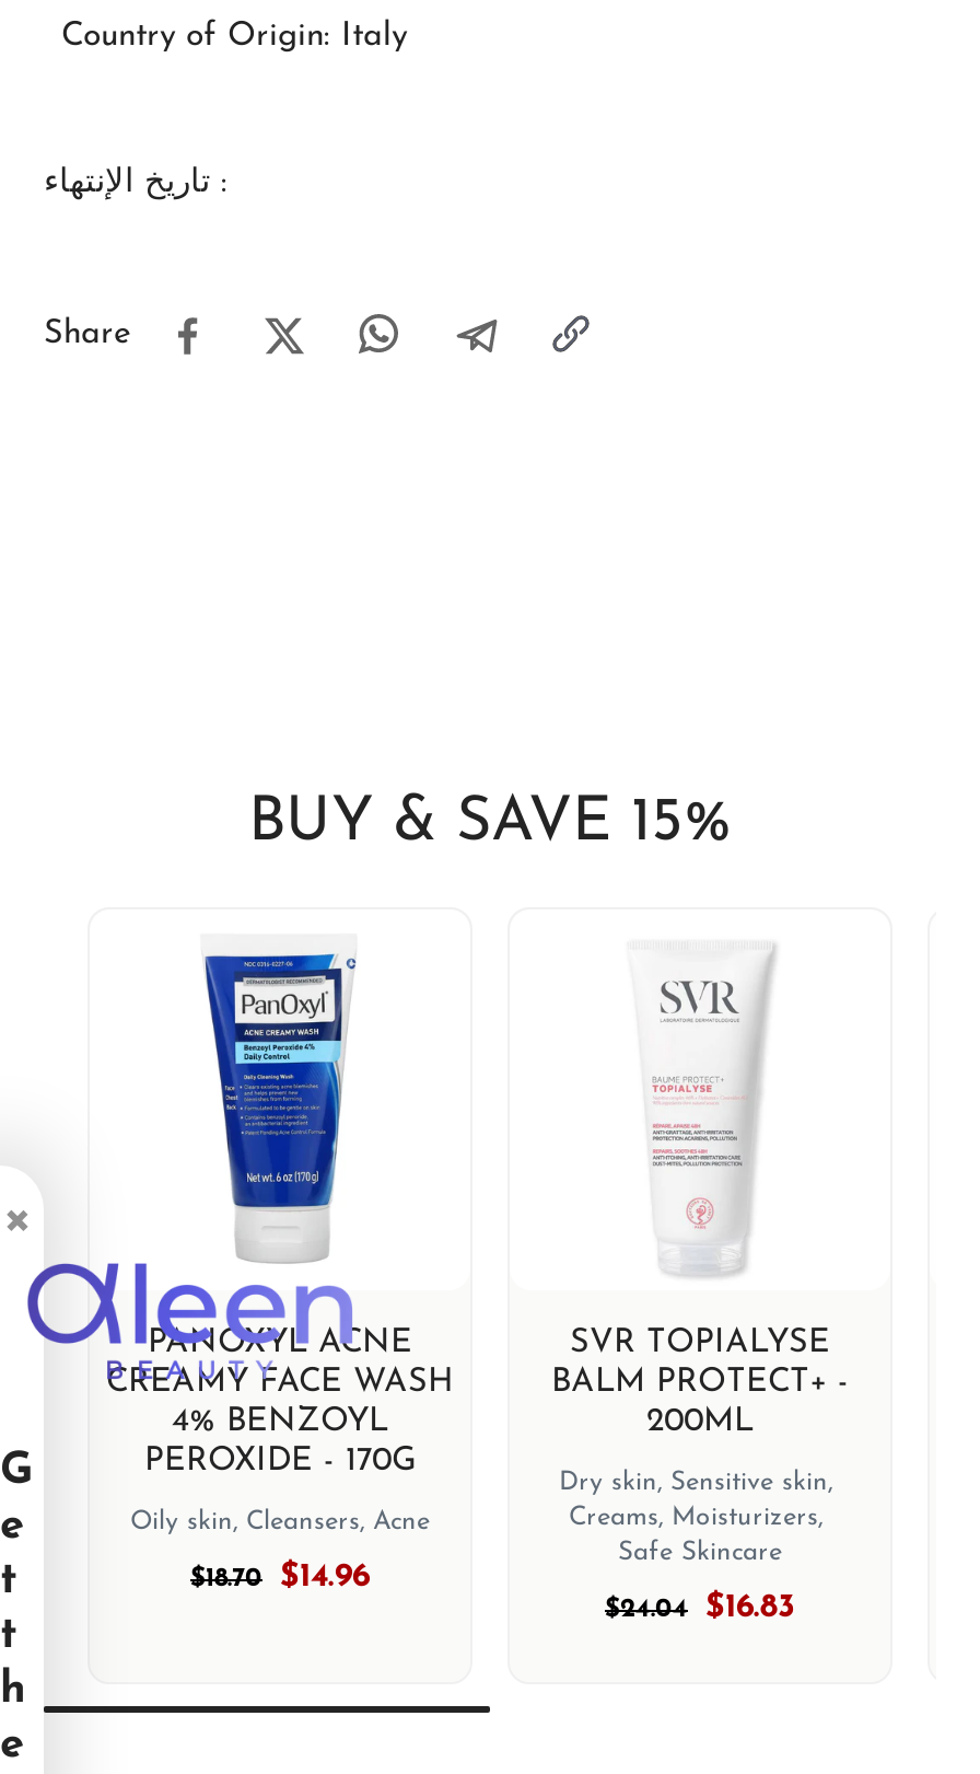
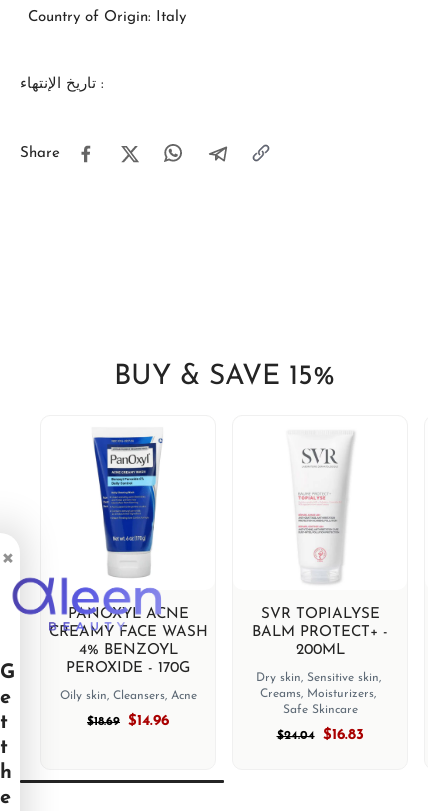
- $18.70 $14.96
+ $18.69 $14.96
